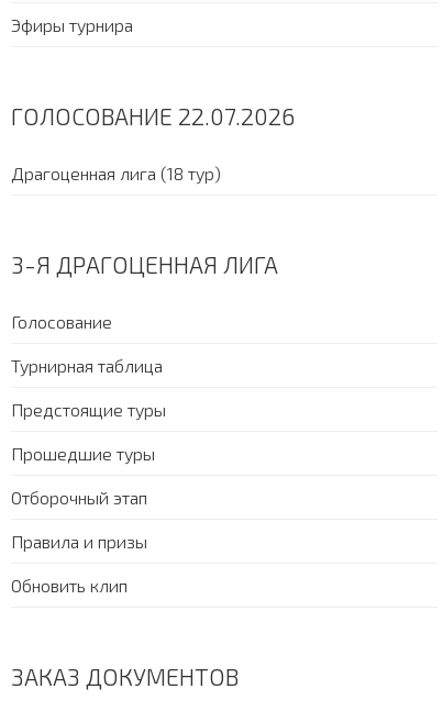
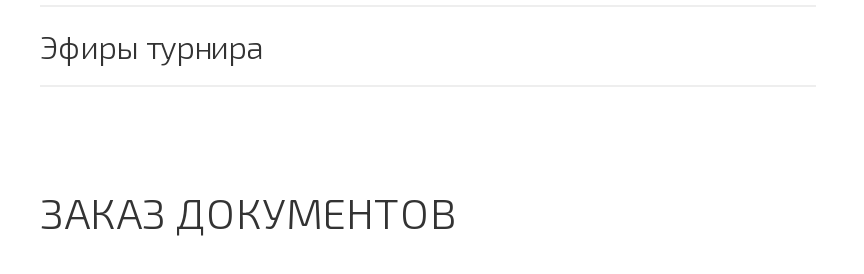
- ГОЛОСОВАНИЕ 22.07.2026
- Драгоценная лига (18 тур)
- 3-Я ДРАГОЦЕННАЯ ЛИГА
- Голосование
- Турнирная таблица
- Предстоящие туры
- Прошедшие туры
- Отборочный этап
- Правила и призы
- Обновить клип
